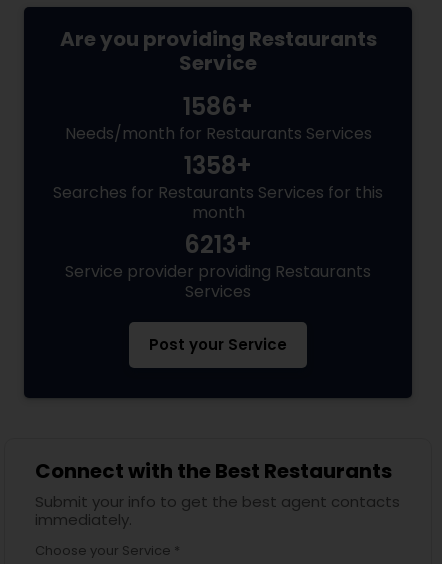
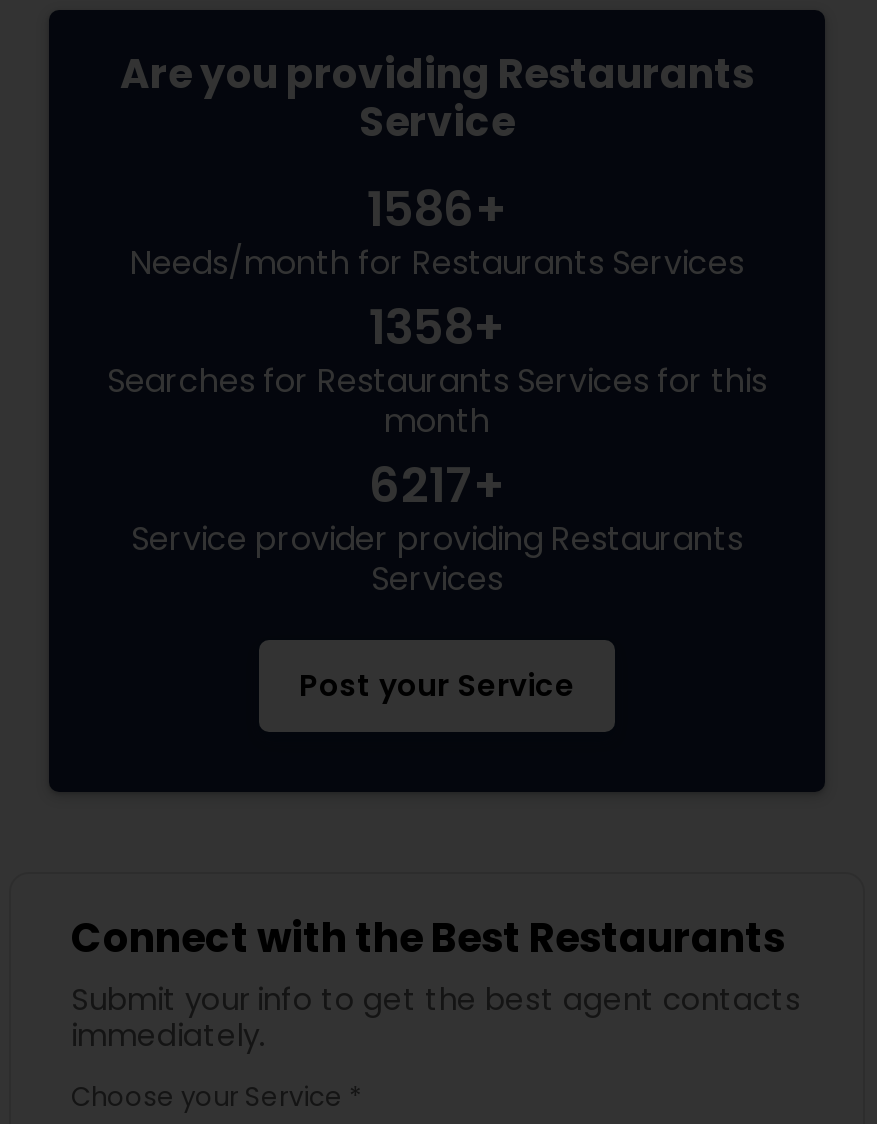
- 6213+
+ 6217+
